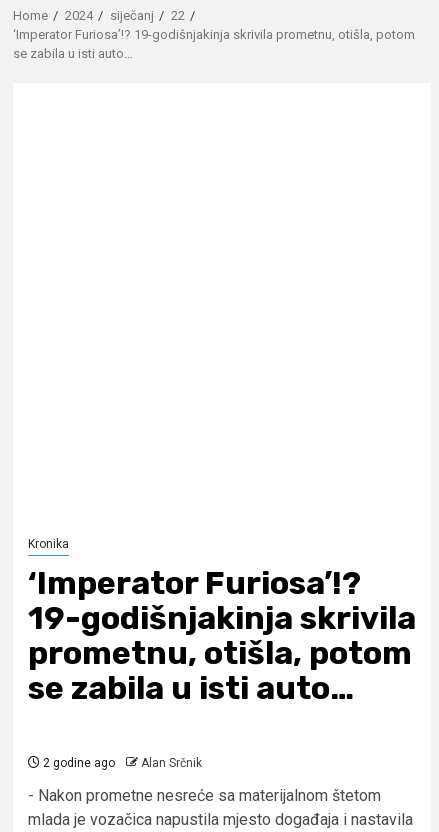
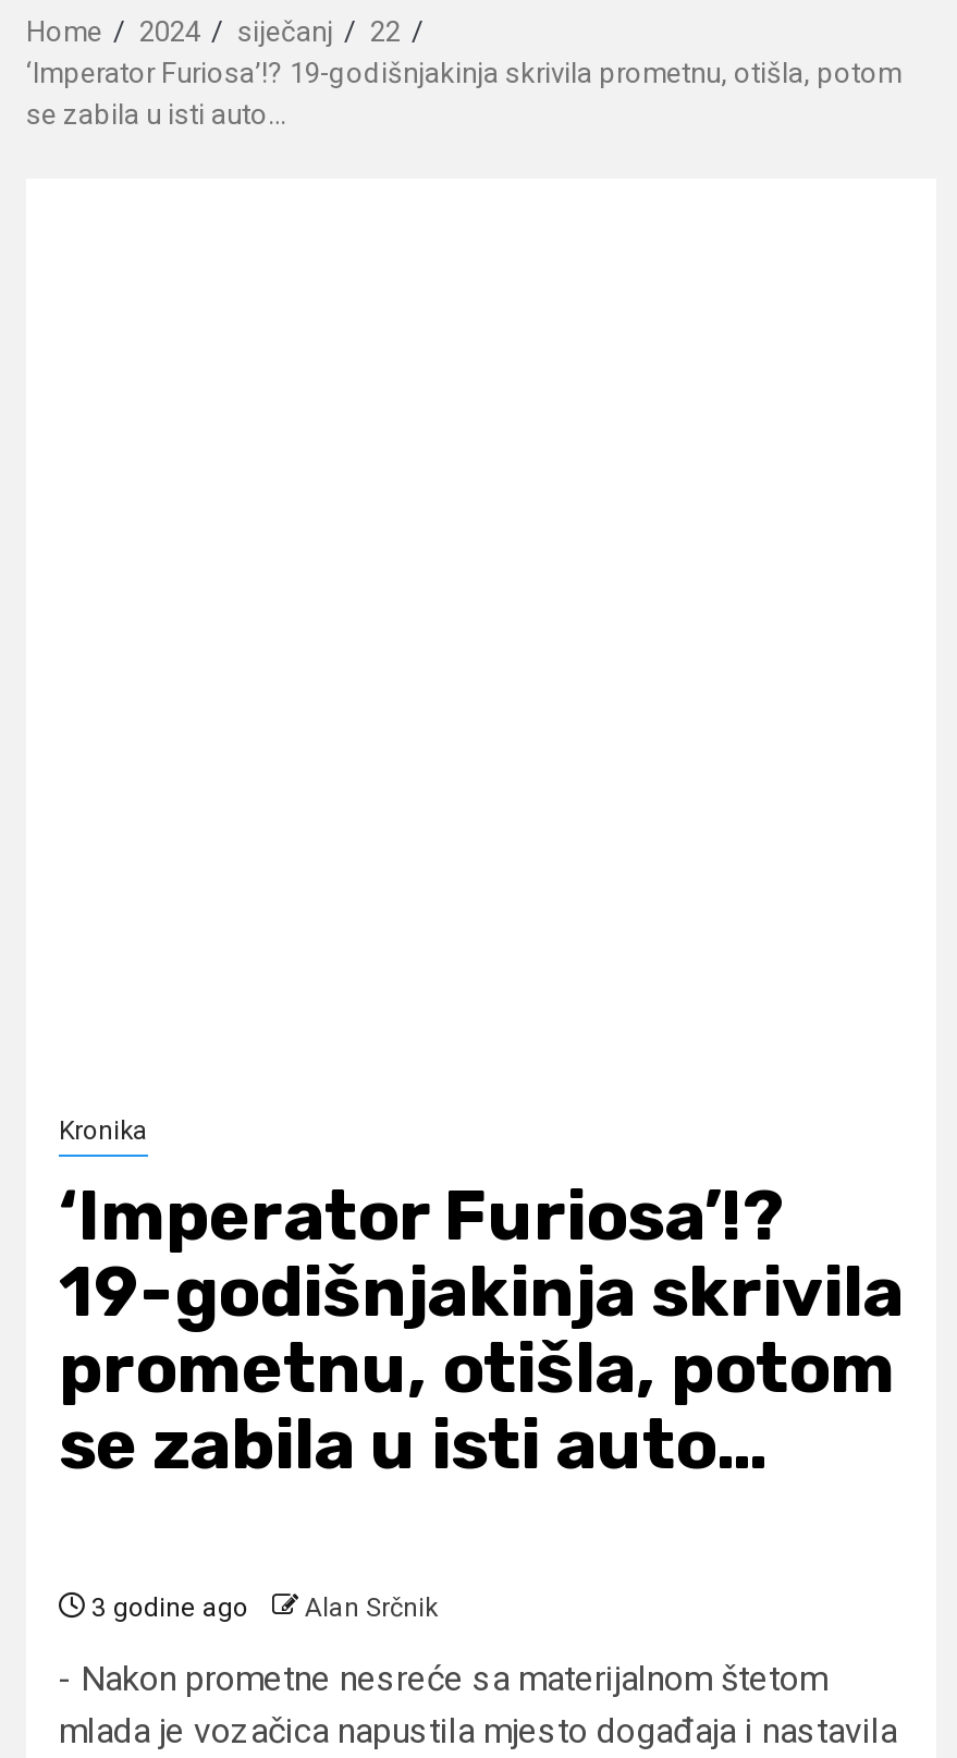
- 2 godine ago Alan Srčnik
+ 3 godine ago Alan Srčnik
